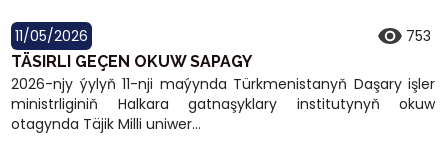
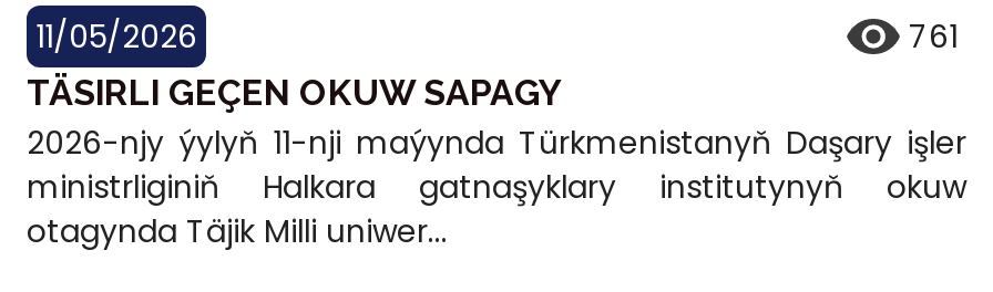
- 753
+ 761
